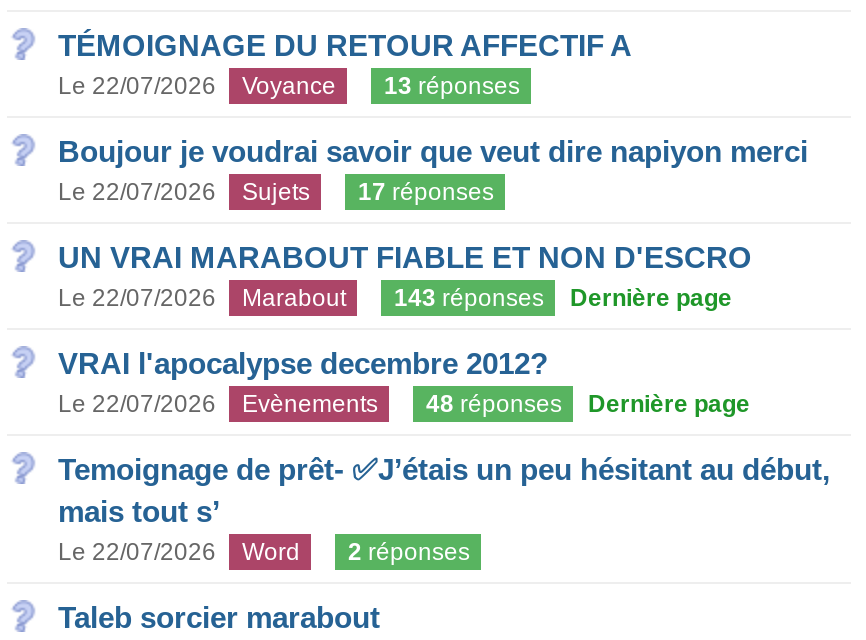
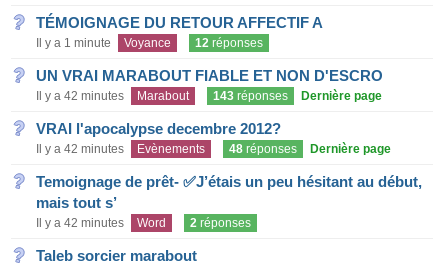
- Le 22/07/2026
+ Il y a 1 minute

- 13 réponses
- Boujour je voudrai savoir que veut dire napiyon merci
- Le 22/07/2026
- Sujets
- 17 réponses
+ 12 réponses

- Le 22/07/2026 Marabout 143 réponses Dernière page
+ Il y a 42 minutes Marabout 143 réponses Dernière page

- Le 22/07/2026 Evènements 48 réponses Dernière page
+ Il y a 42 minutes Evènements 48 réponses Dernière page

- Le 22/07/2026 Word 2 réponses
+ Il y a 42 minutes Word 2 réponses
